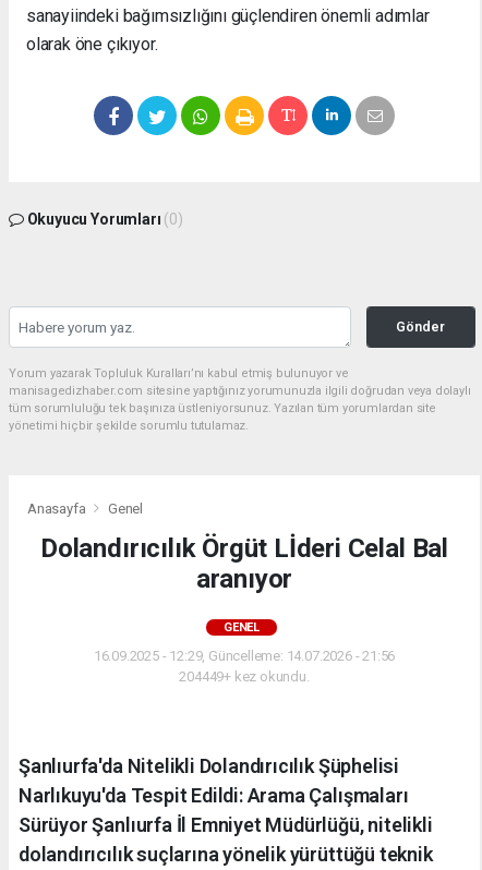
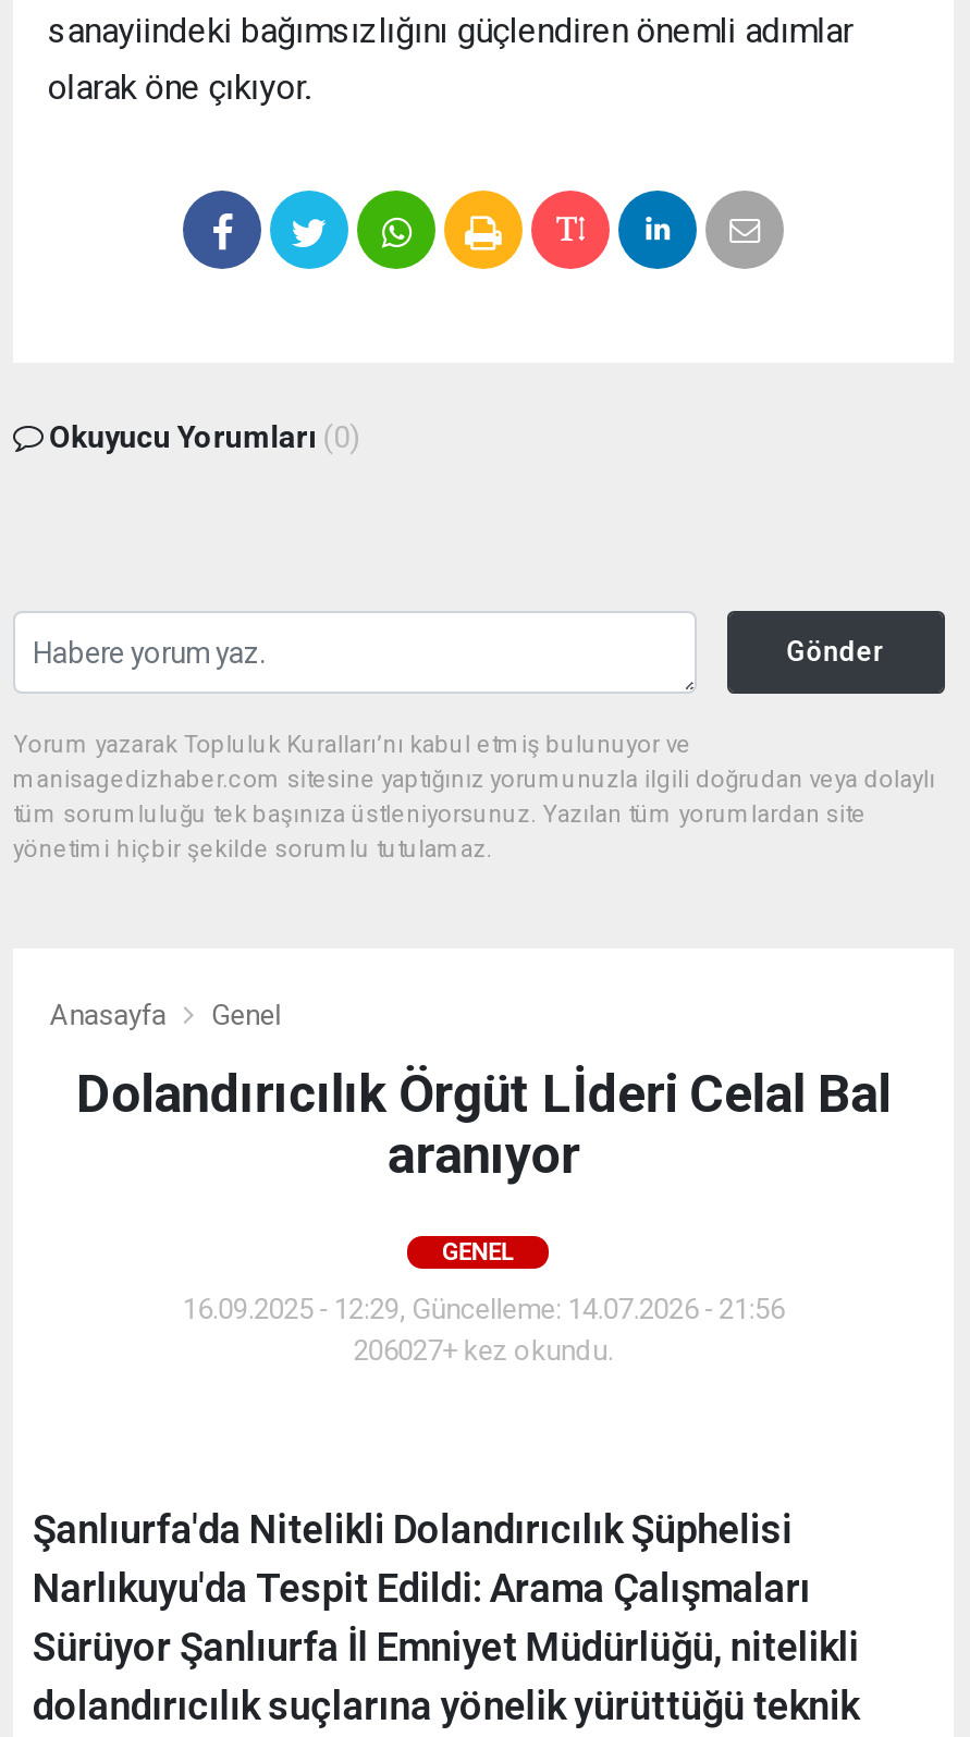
- 204449+ kez okundu.
+ 206027+ kez okundu.
